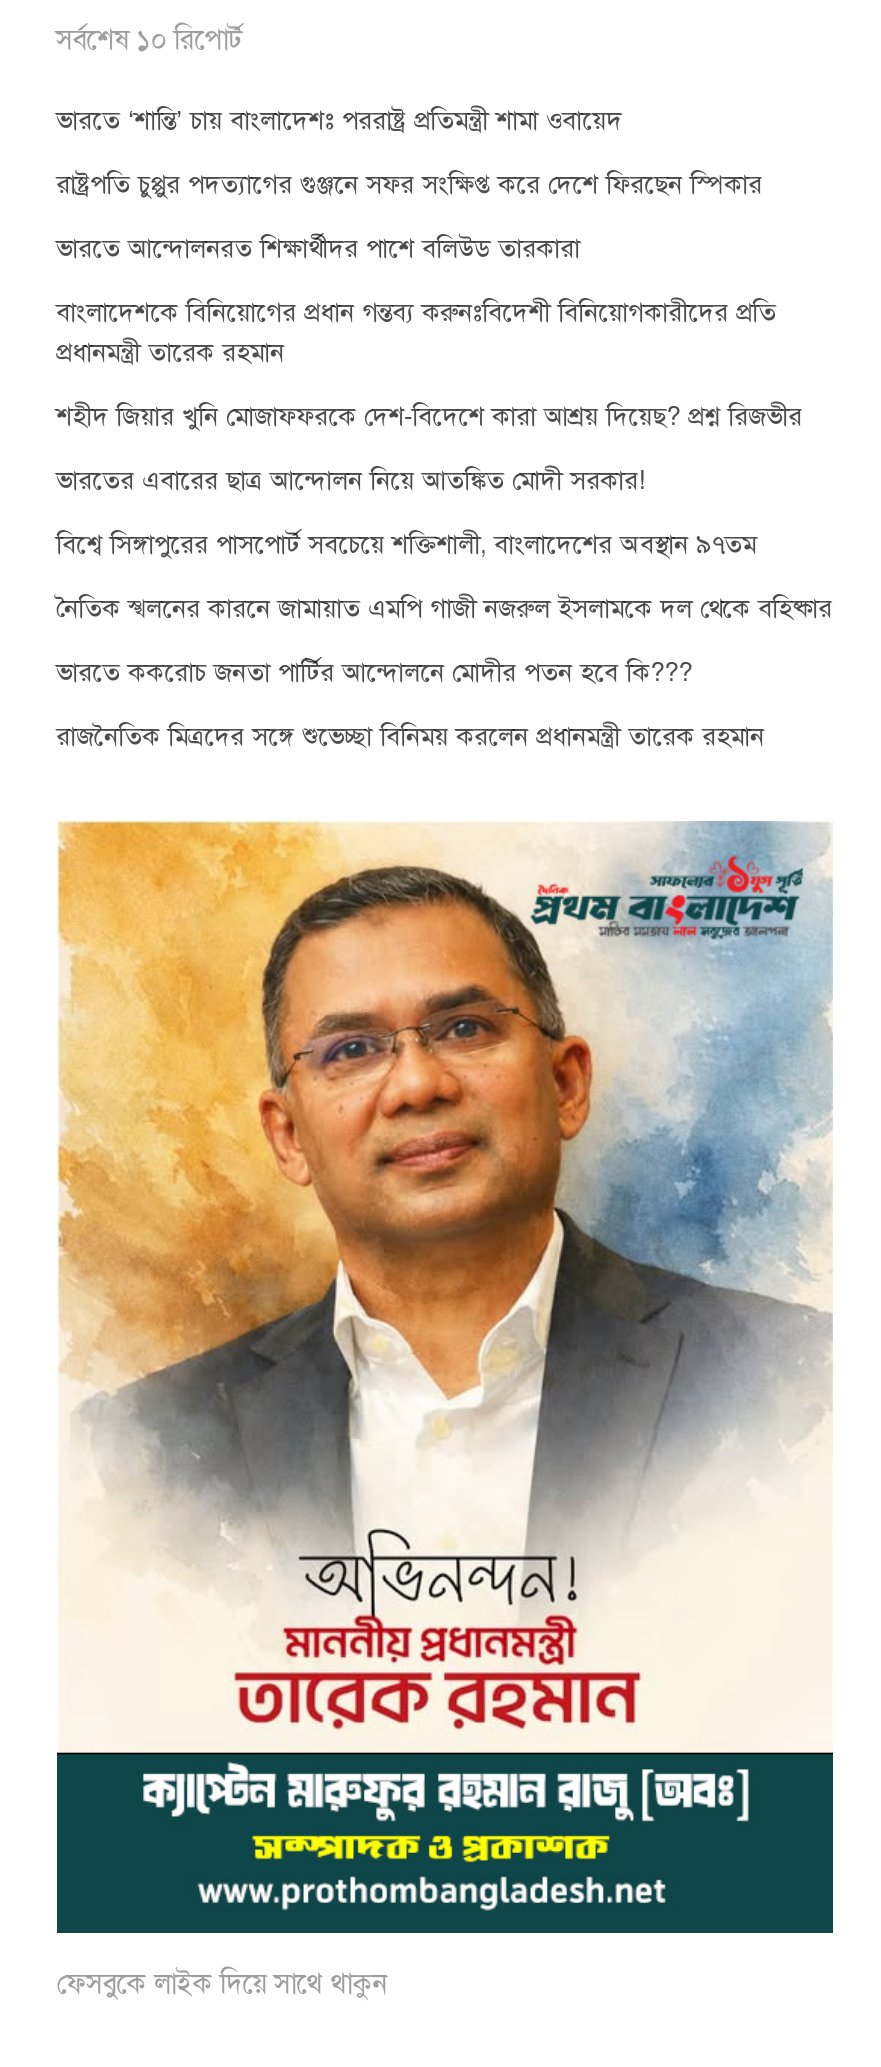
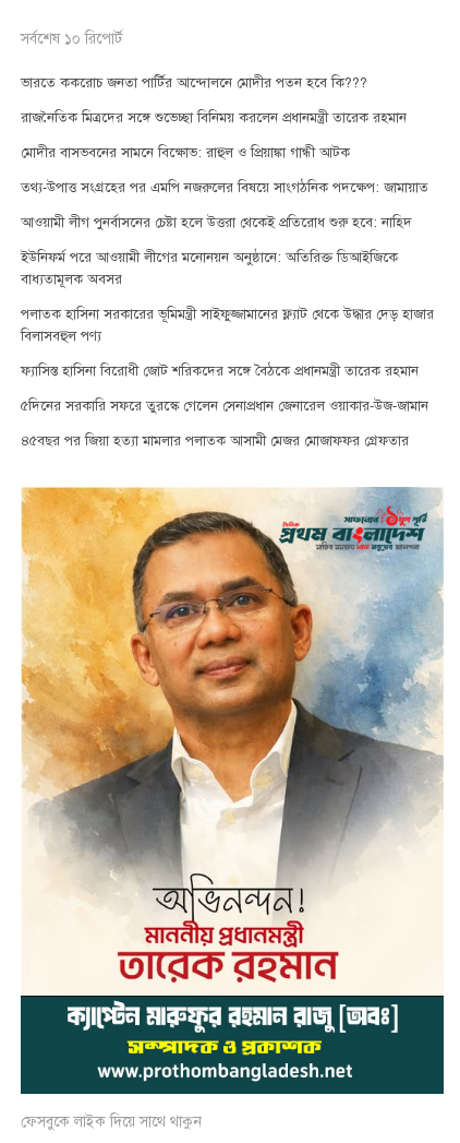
- ভারতে ‘শান্তি’ চায় বাংলাদেশঃ পররাষ্ট্র প্রতিমন্ত্রী শামা ওবায়েদ
- রাষ্ট্রপতি চুপ্পুর পদত্যাগের গুঞ্জনে সফর সংক্ষিপ্ত করে দেশে ফিরছেন স্পিকার
- ভারতে আন্দোলনরত শিক্ষার্থীদর পাশে বলিউড তারকারা
- বাংলাদেশকে বিনিয়োগের প্রধান গন্তব্য করুনঃবিদেশী বিনিয়োগকারীদের প্রতি
- প্রধানমন্ত্রী তারেক রহমান
- শহীদ জিয়ার খুনি মোজাফফরকে দেশ-বিদেশে কারা আশ্রয় দিয়েছ? প্রশ্ন রিজভীর
- ভারতের এবারের ছাত্র আন্দোলন নিয়ে আতঙ্কিত মোদী সরকার!
- বিশ্বে সিঙ্গাপুরের পাসপোর্ট সবচেয়ে শক্তিশালী, বাংলাদেশের অবস্থান ৯৭তম
- নৈতিক স্খলনের কারনে জামায়াত এমপি গাজী নজরুল ইসলামকে দল থেকে বহিষ্কার

moved up: ভারতে ককরোচ জনতা পার্টির আন্দোলনে মোদীর পতন হবে কি??? | রাজনৈতিক মিত্রদের সঙ্গে শুভেচ্ছা বিনিময় করলেন প্রধানমন্ত্রী তারেক রহমান

+ মোদীর বাসভবনের সামনে বিক্ষোভ: রাহুল ও প্রিয়াঙ্কা গান্ধী আটক
+ তথ্য-উপাত্ত সংগ্রহের পর এমপি নজরুলের বিষয়ে সাংগঠনিক পদক্ষেপ: জামায়াত
+ আওয়ামী লীগ পুনর্বাসনের চেষ্টা হলে উত্তরা থেকেই প্রতিরোধ শুরু হবে: নাহিদ
+ ইউনিফর্ম পরে আওয়ামী লীগের মনোনয়ন অনুষ্ঠানে: অতিরিক্ত ডিআইজিকে
+ বাধ্যতামূলক অবসর
+ পলাতক হাসিনা সরকারের ভূমিমন্ত্রী সাইফুজ্জামানের ফ্ল্যাট থেকে উদ্ধার দেড় হাজার
+ বিলাসবহুল পণ্য
+ ফ্যাসিস্ত হাসিনা বিরোধী জোট শরিকদের সঙ্গে বৈঠকে প্রধানমন্ত্রী তারেক রহমান
+ ৫দিনের সরকারি সফরে তুরস্কে গেলেন সেনাপ্রধান জেনারেল ওয়াকার-উজ-জামান
+ ৪৫বছর পর জিয়া হত্যা মামলার পলাতক আসামী মেজর মোজাফফর গ্রেফতার
